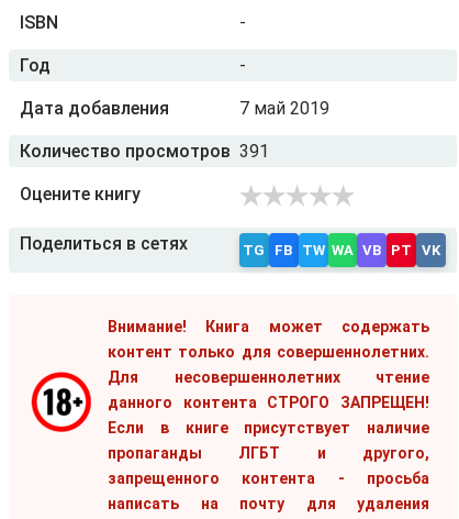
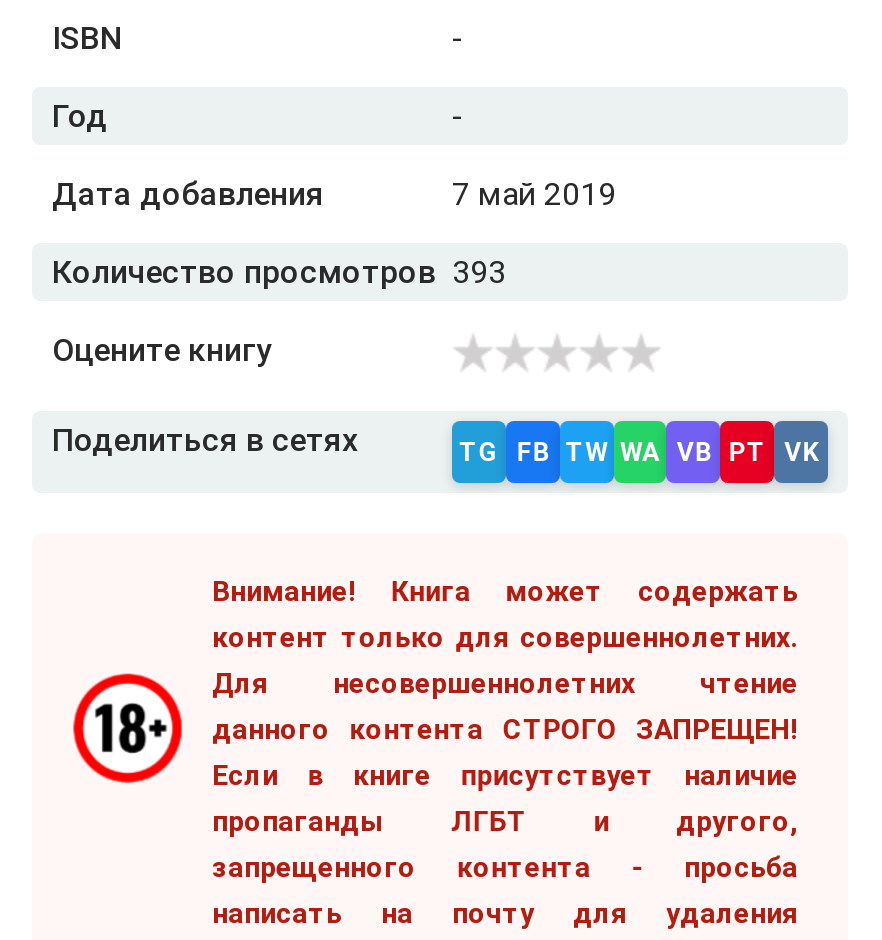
- Количество просмотров 391
+ Количество просмотров 393
